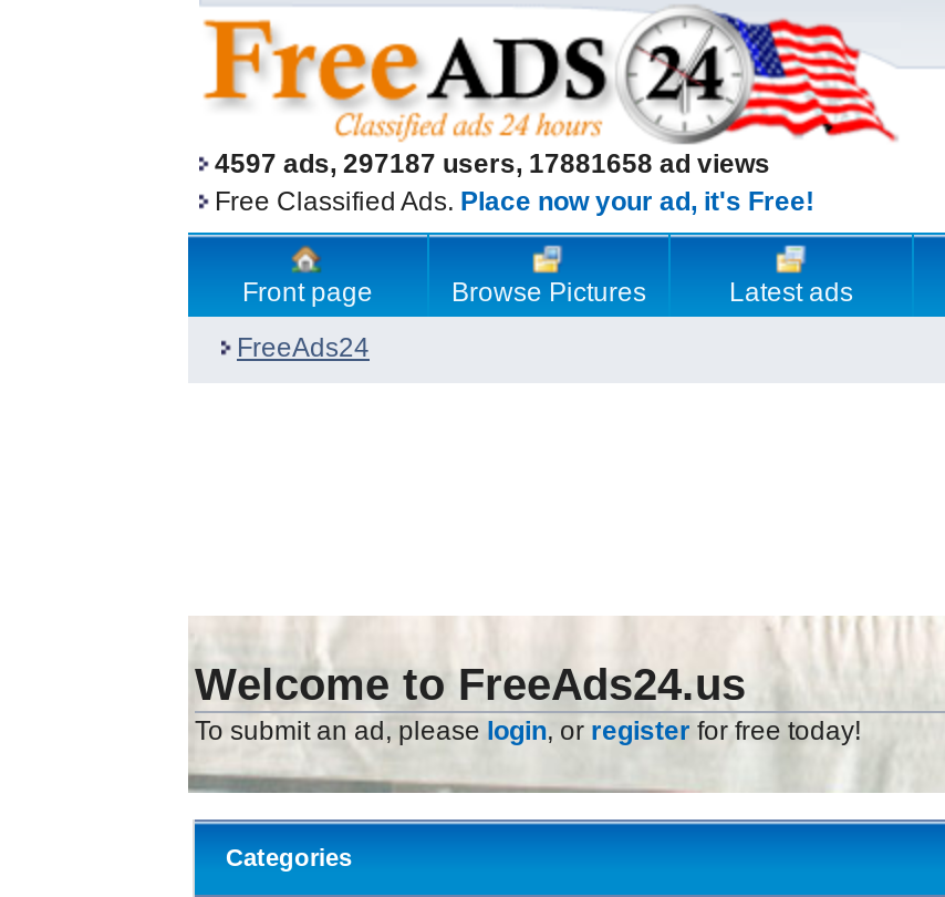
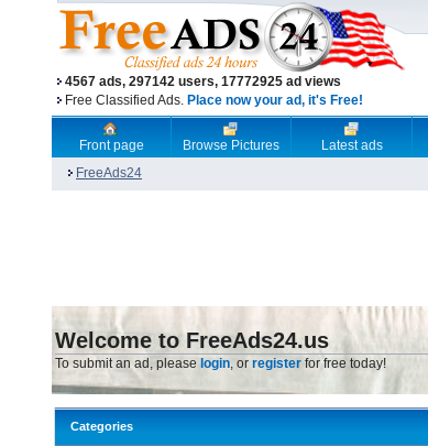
- 4597 ads, 297187 users, 17881658 ad views
+ 4567 ads, 297142 users, 17772925 ad views
